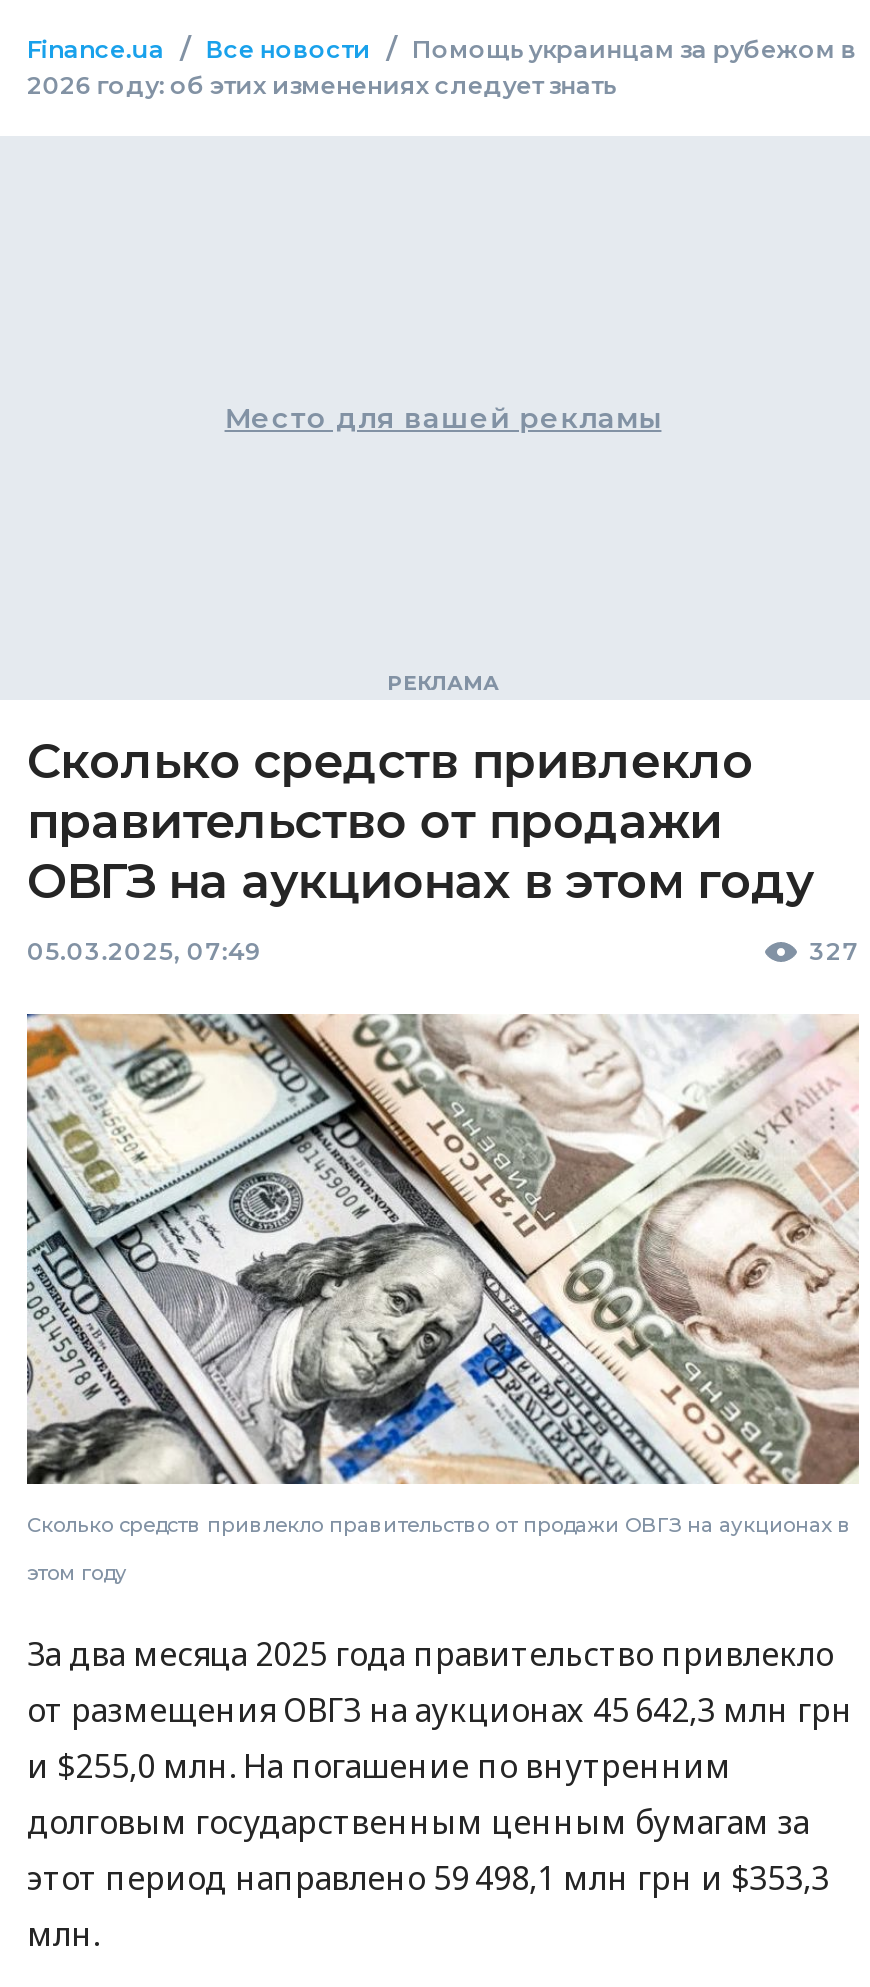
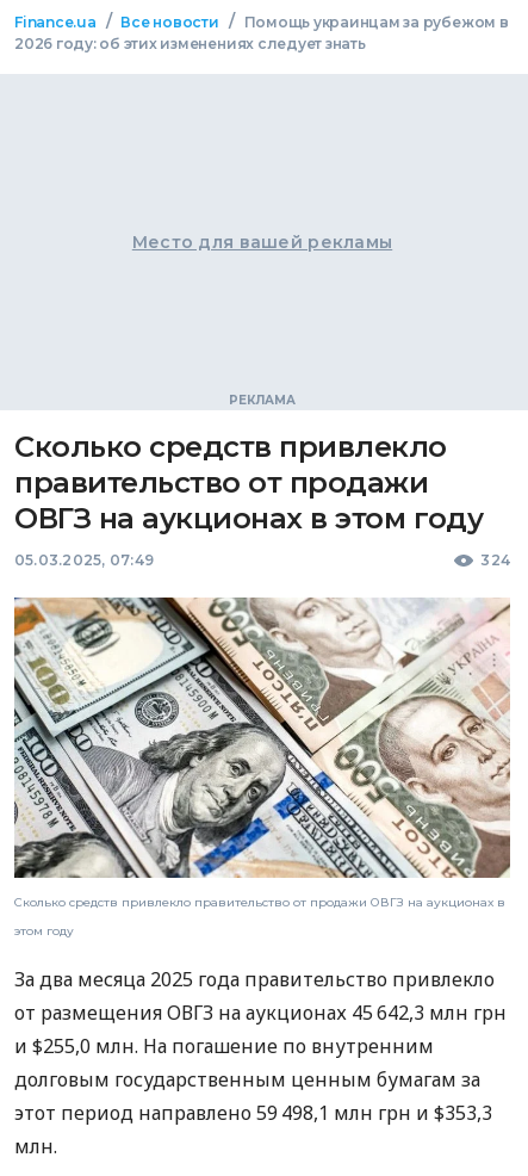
- 327
+ 324
